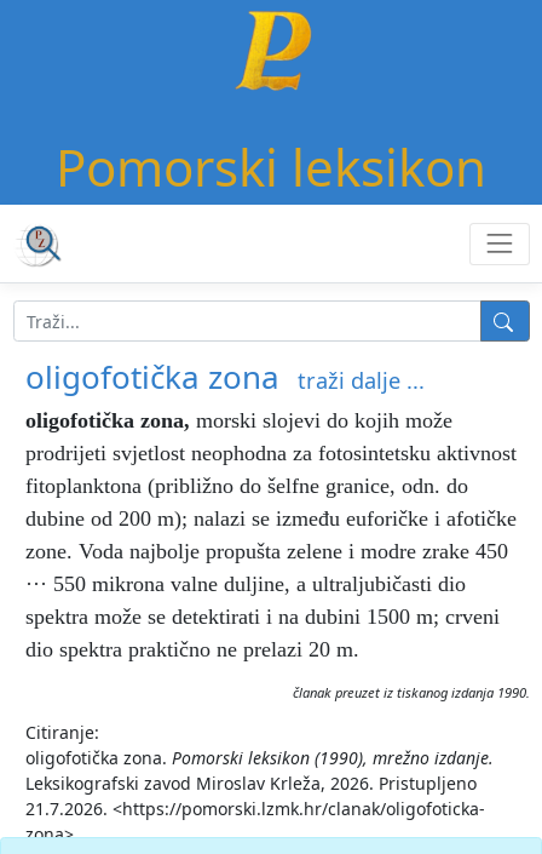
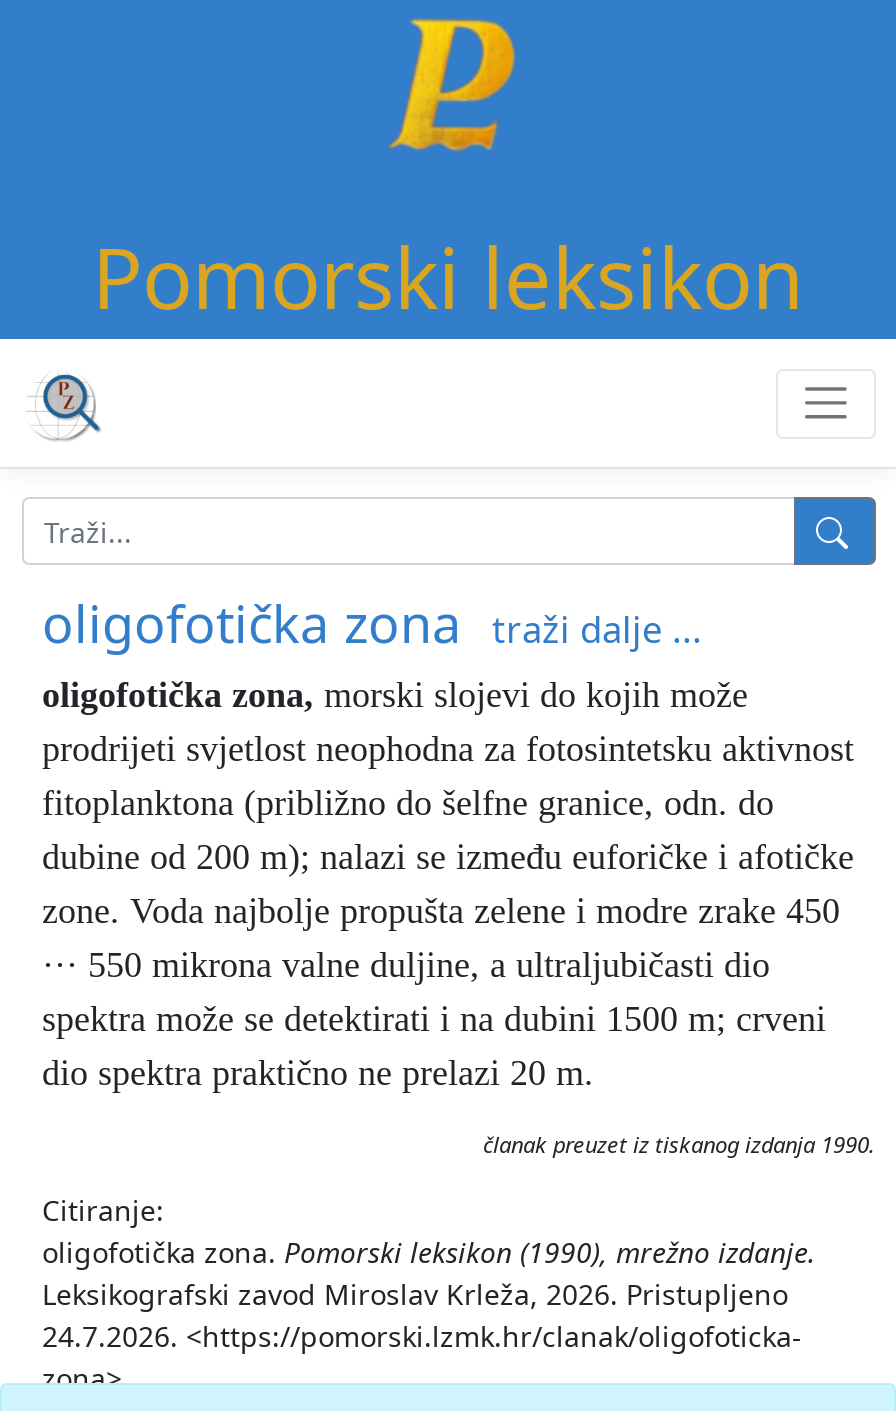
- 21.7.2026. <https://pomorski.lzmk.hr/clanak/oligofoticka-
+ 24.7.2026. <https://pomorski.lzmk.hr/clanak/oligofoticka-
